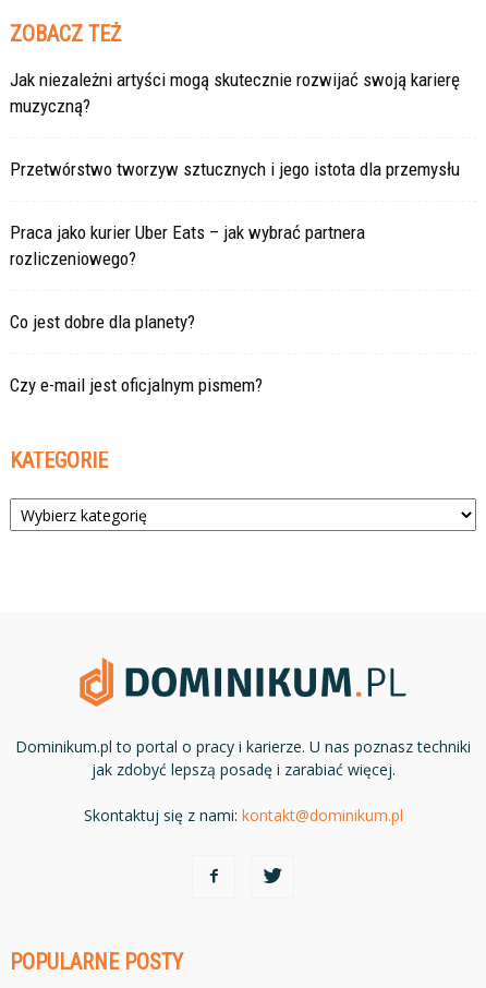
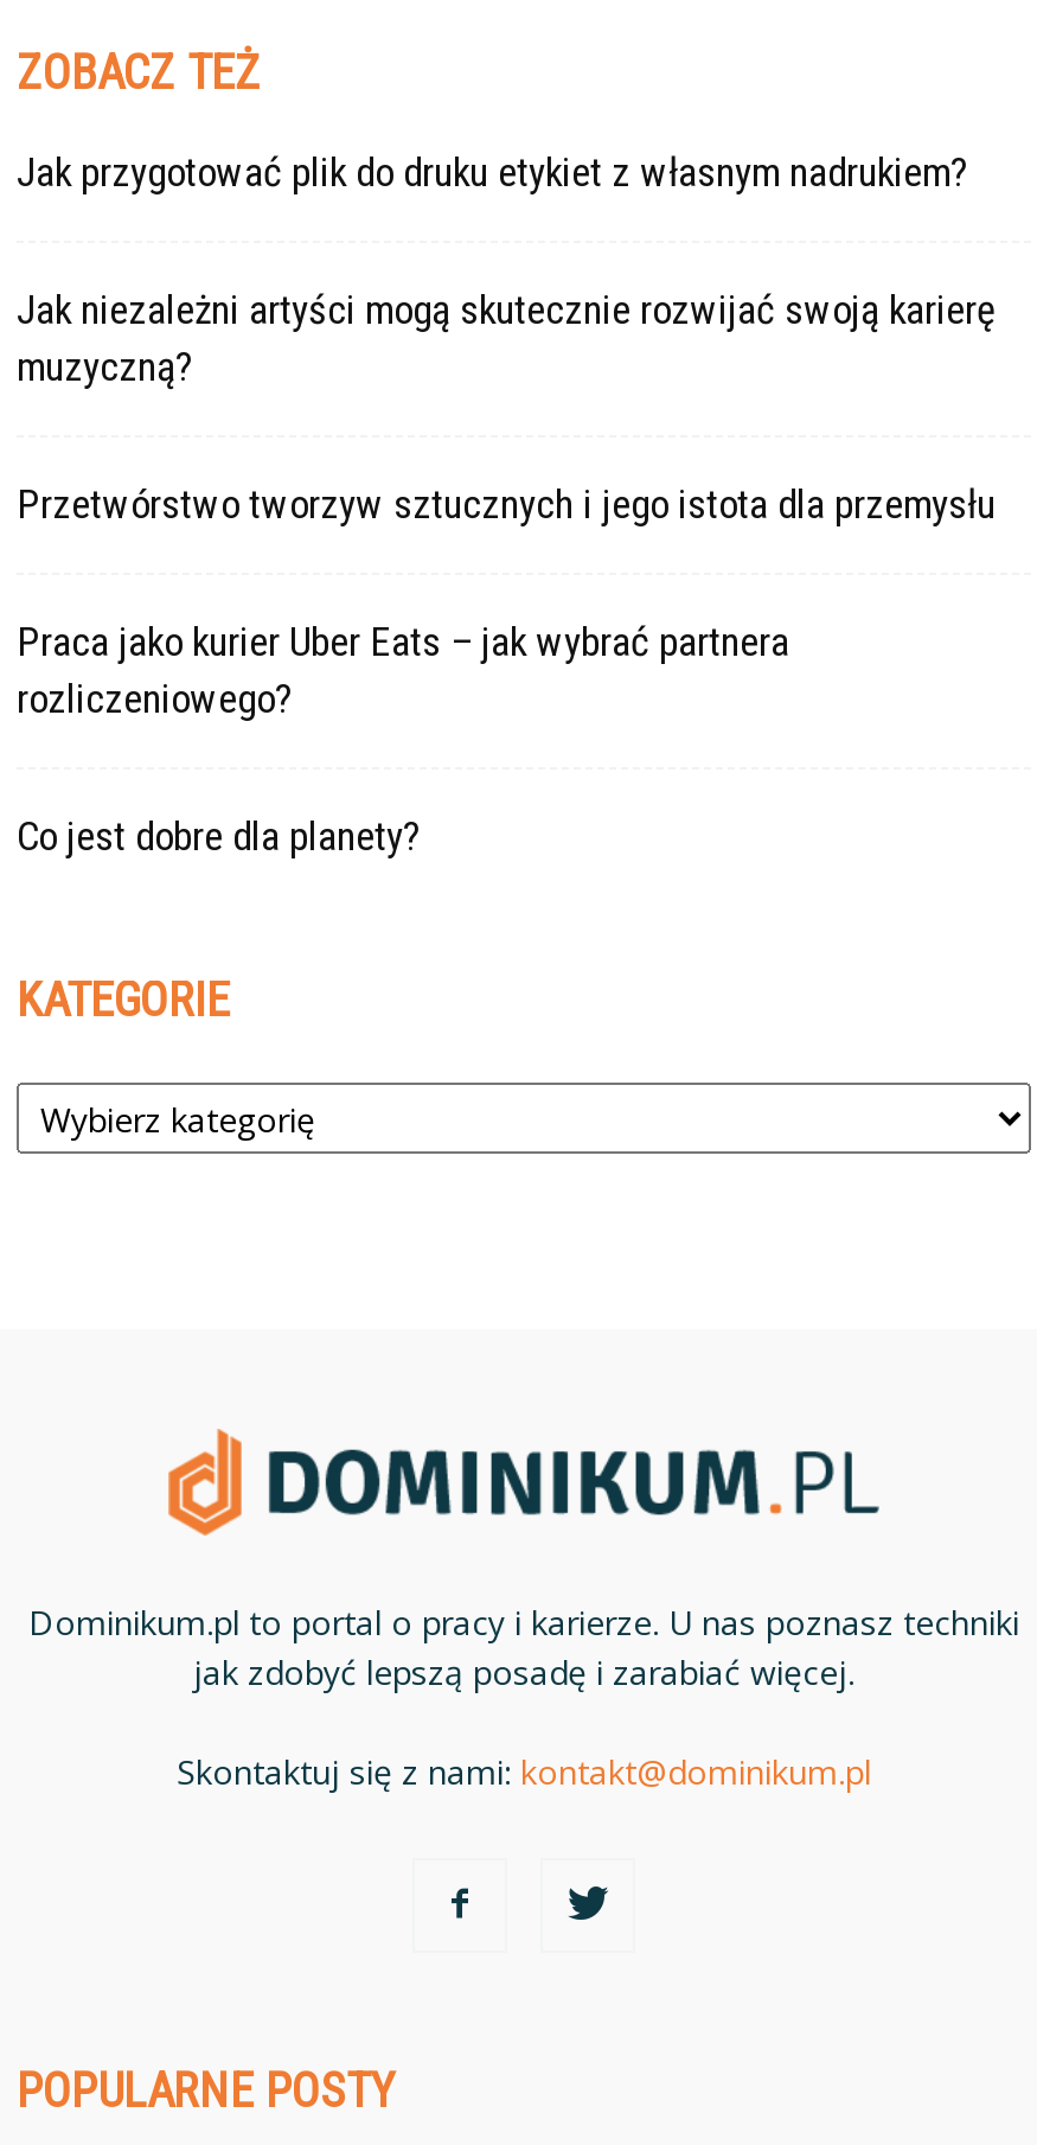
+ Jak przygotować plik do druku etykiet z własnym nadrukiem?

moved down: Jak niezależni artyści mogą skutecznie rozwijać swoją karierę | muzyczną? | Przetwórstwo tworzyw sztucznych i jego istota dla przemysłu | Praca jako kurier Uber Eats – jak wybrać partnera | rozliczeniowego? | Co jest dobre dla planety?

- Czy e-mail jest oficjalnym pismem?
